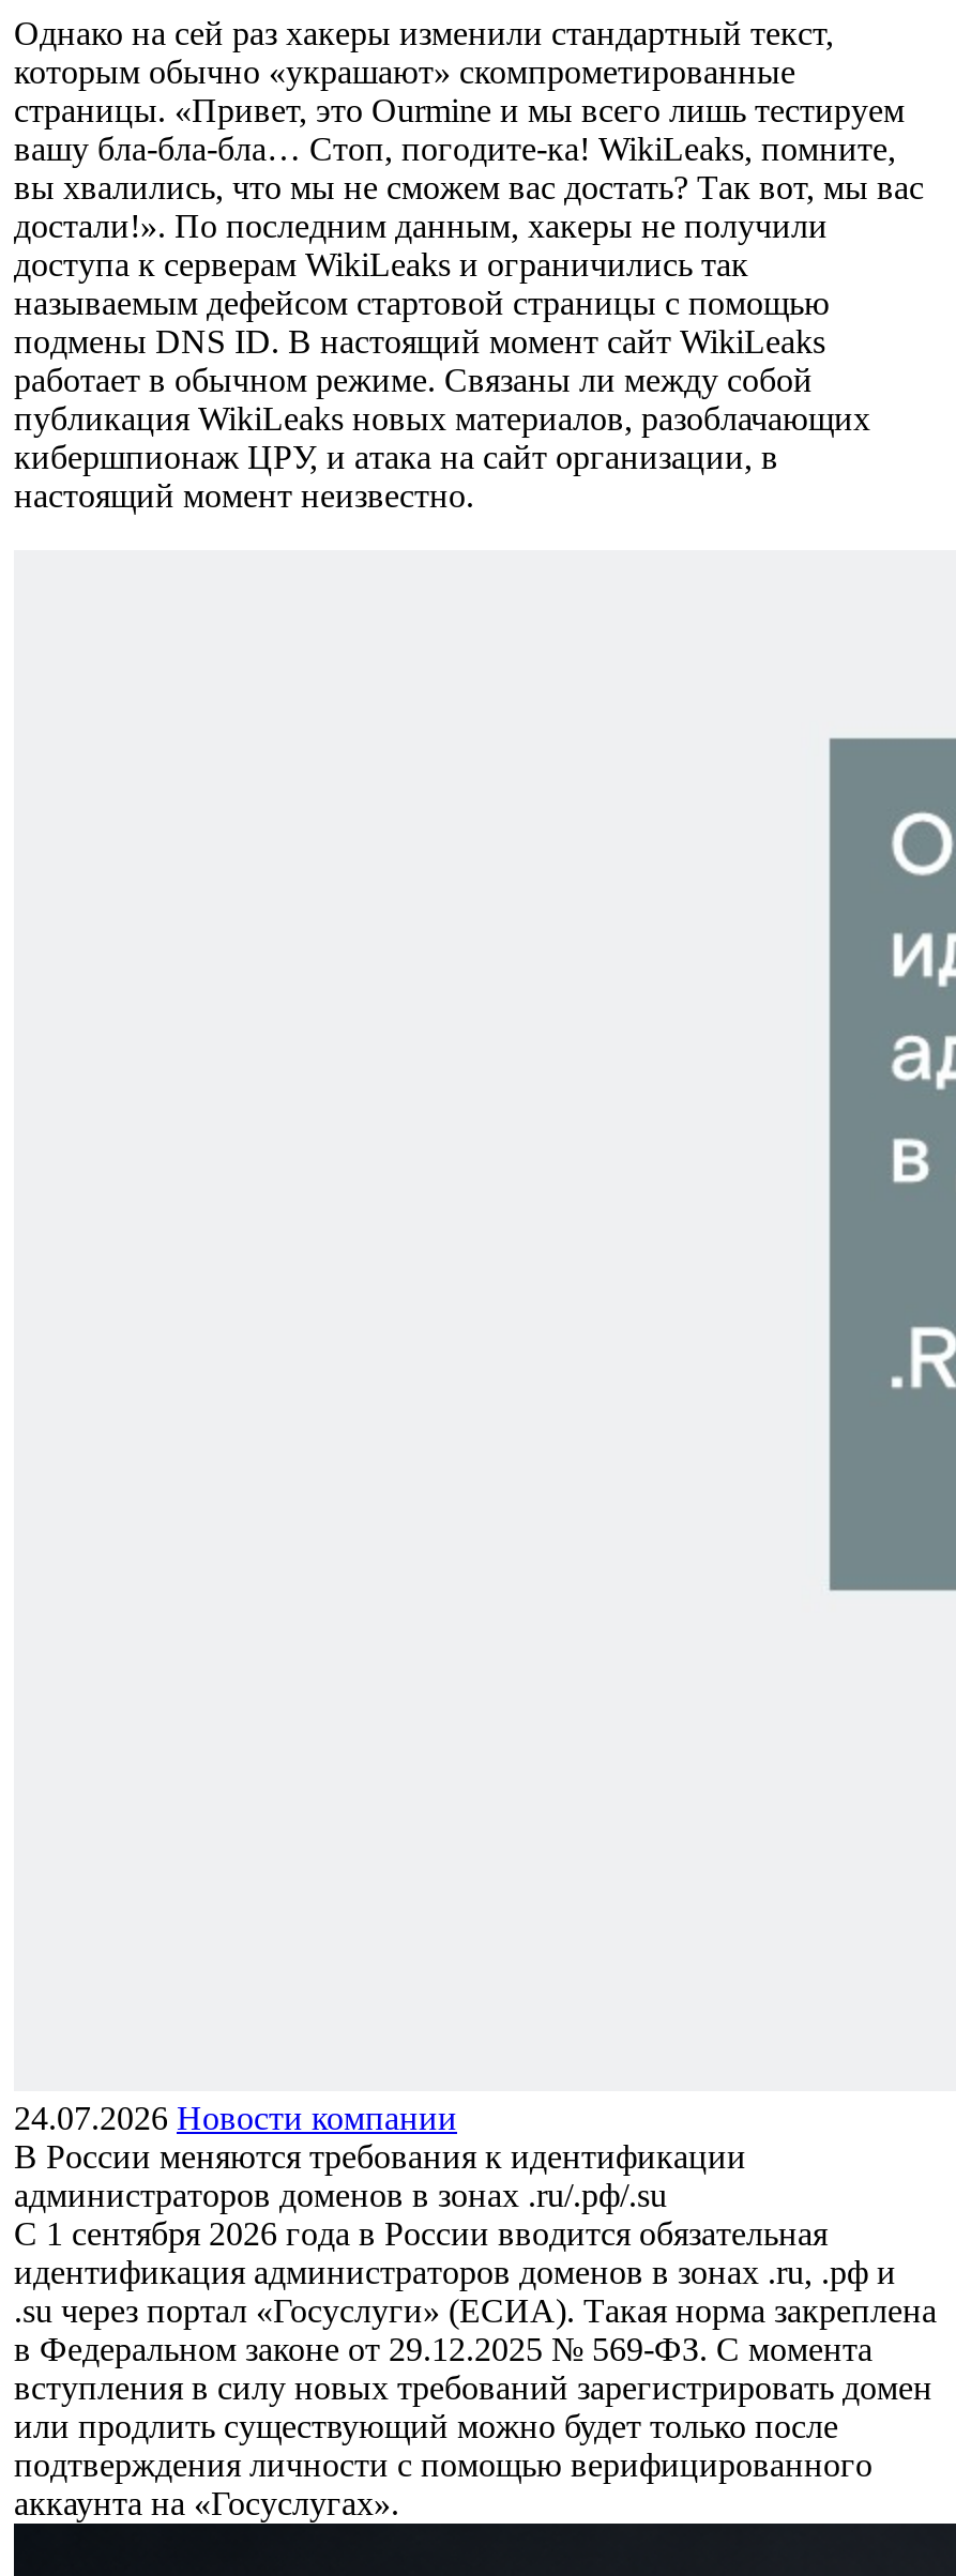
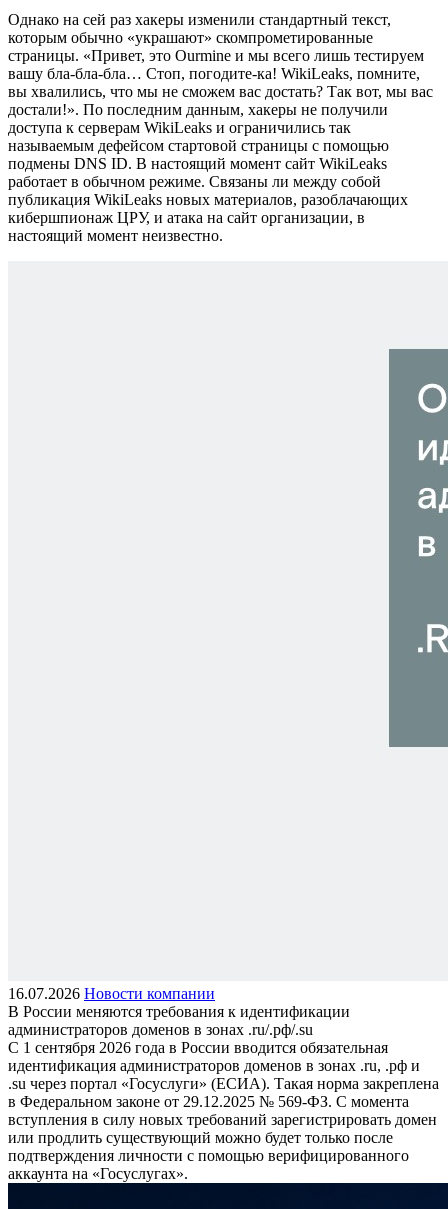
- 24.07.2026 Новости компании
+ 16.07.2026 Новости компании
